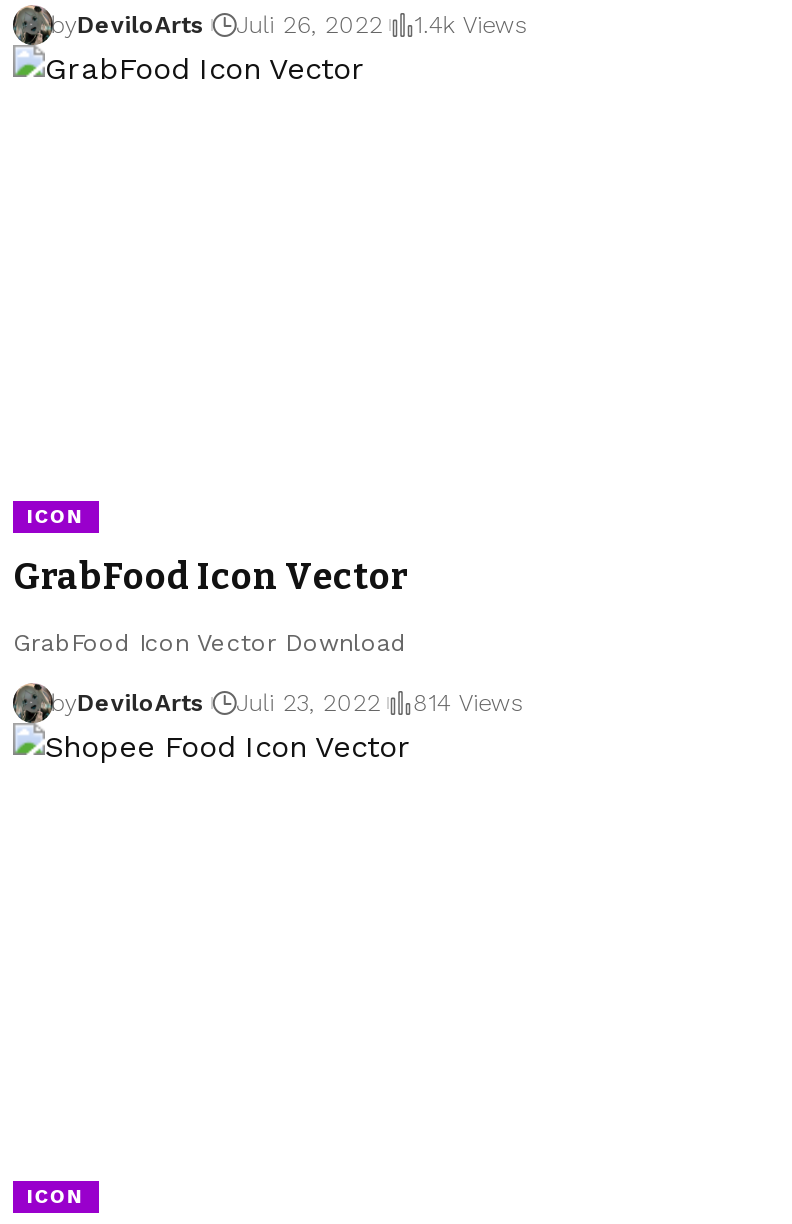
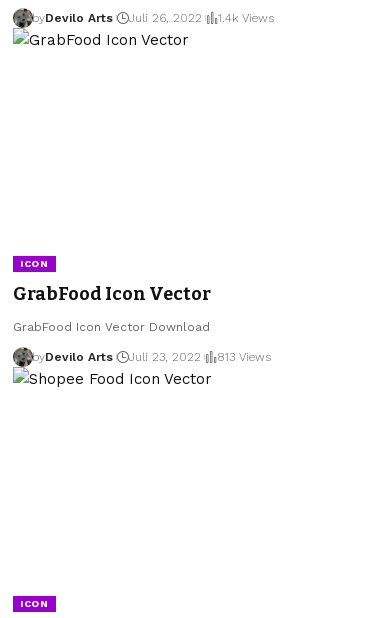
- 814 Views
+ 813 Views
